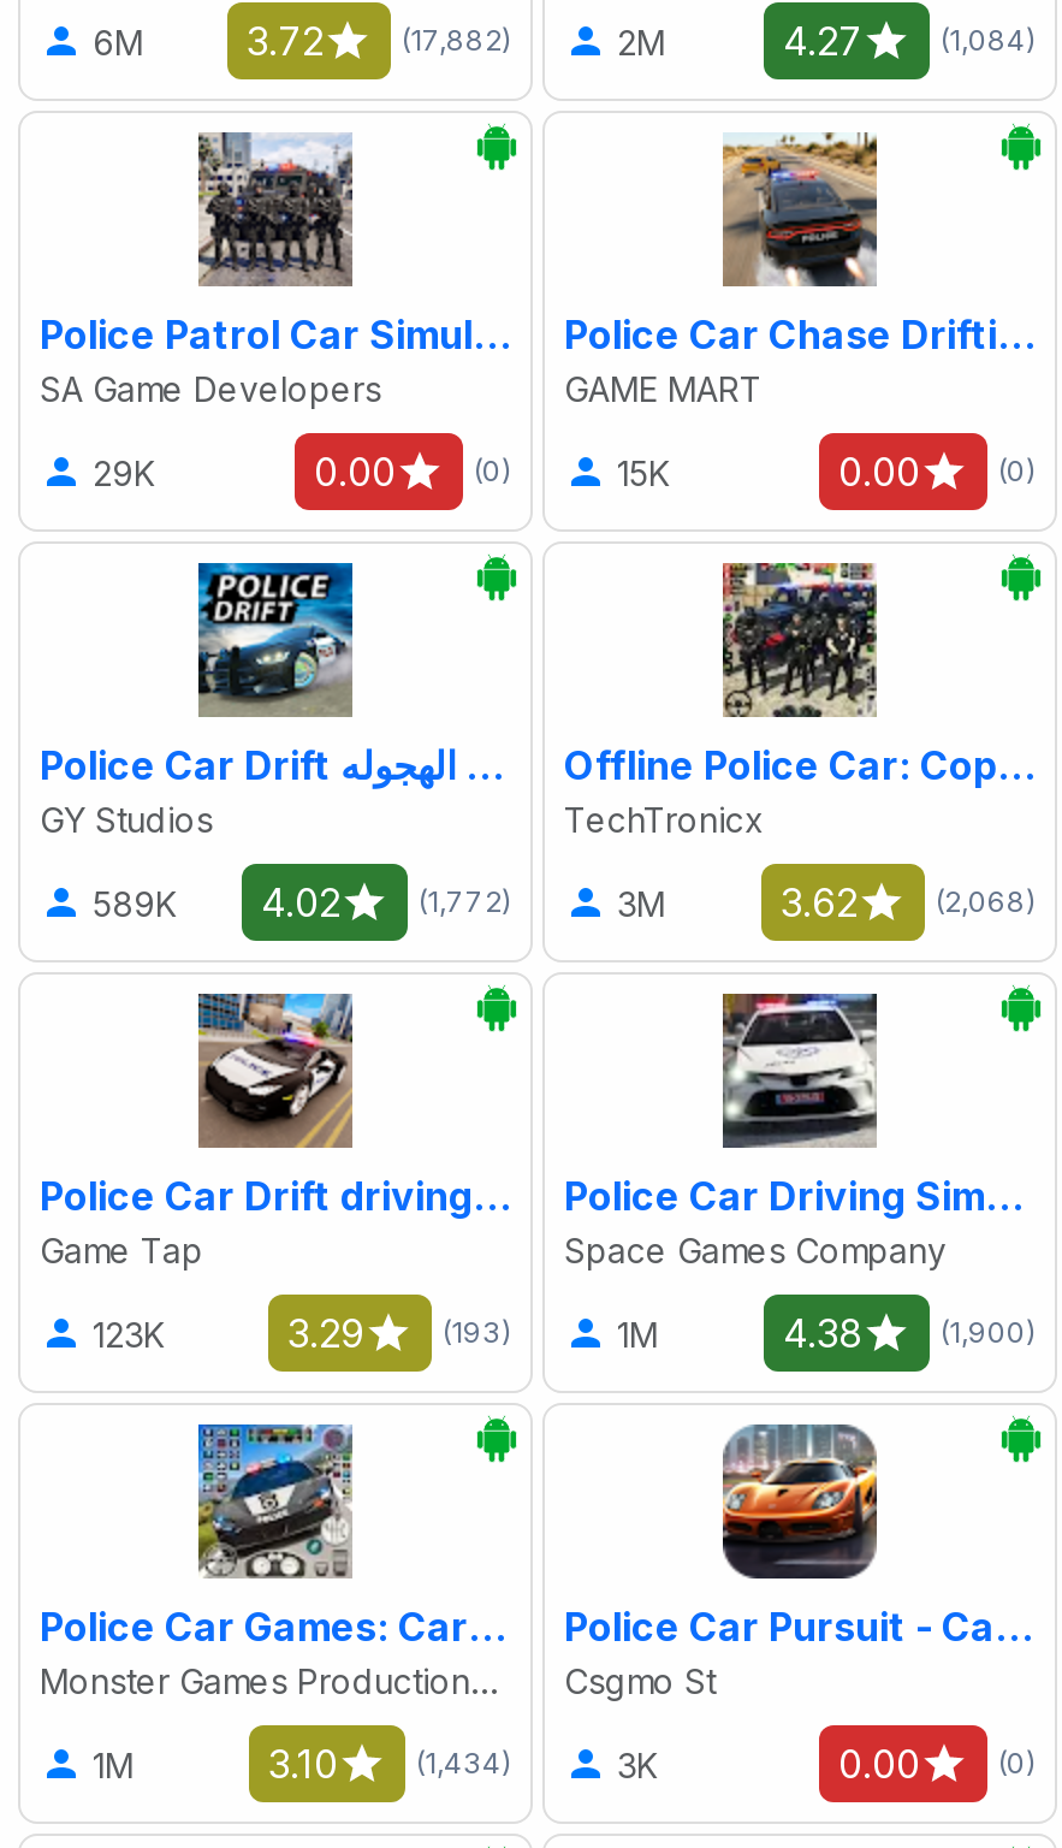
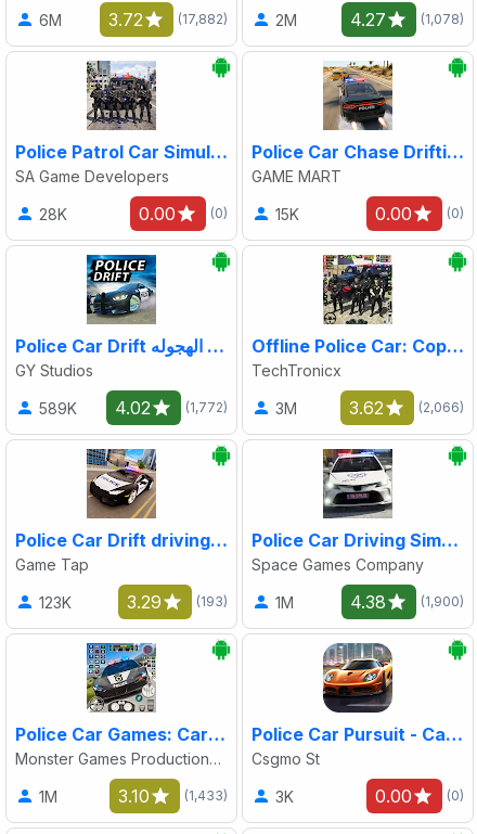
- (1,084)
+ (1,078)

- 29K
+ 28K

- (2,068)
+ (2,066)

- (1,434)
+ (1,433)
